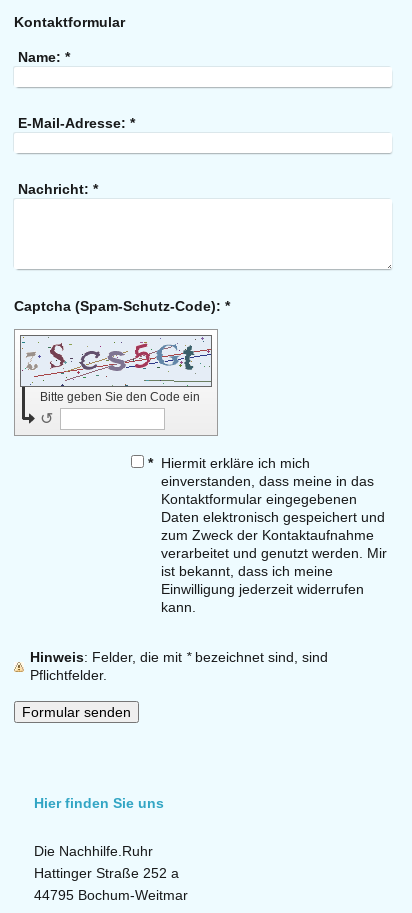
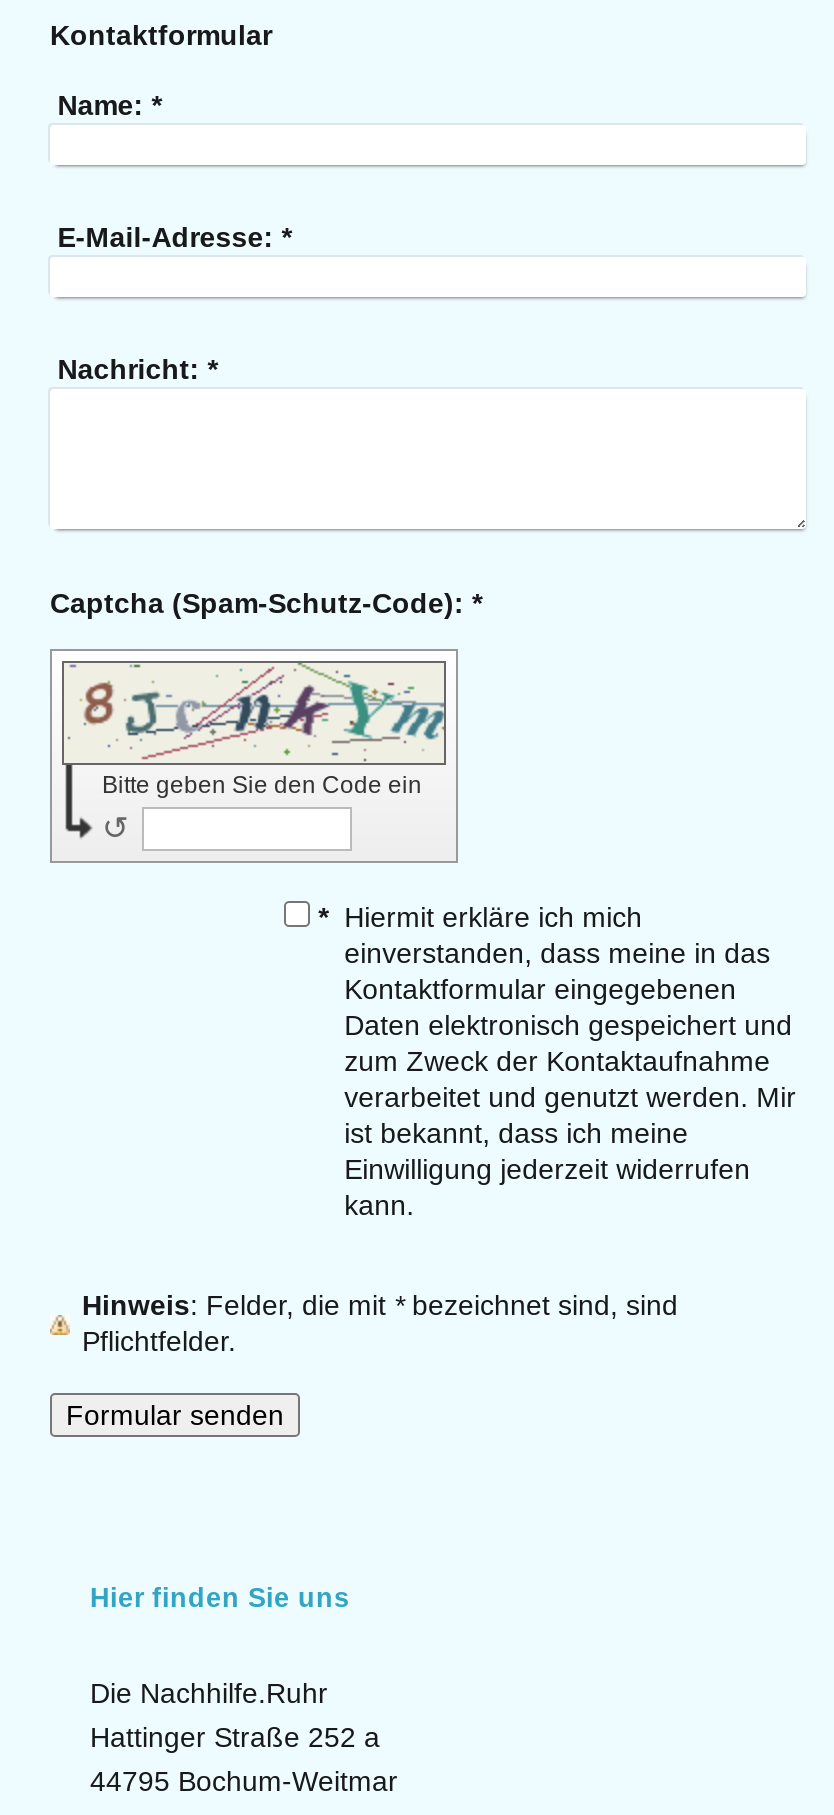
- [image]
+ [image]
